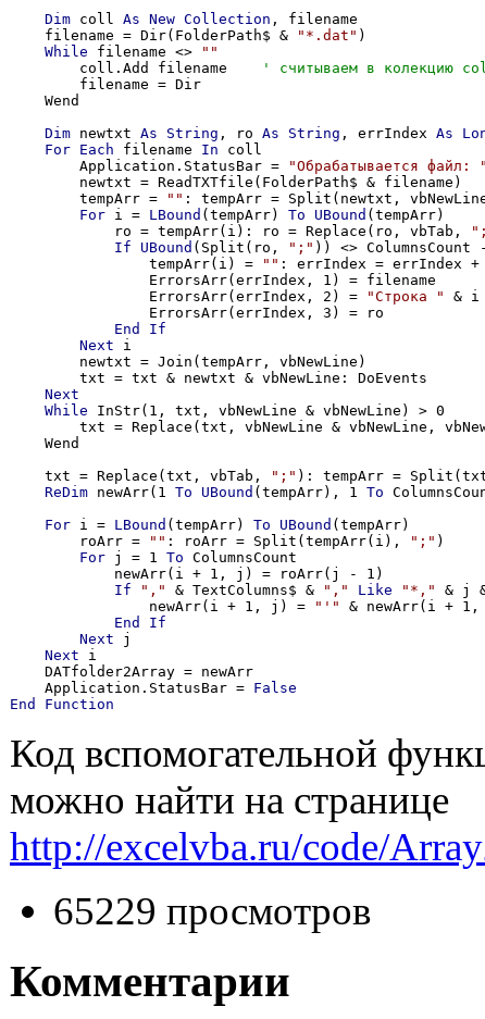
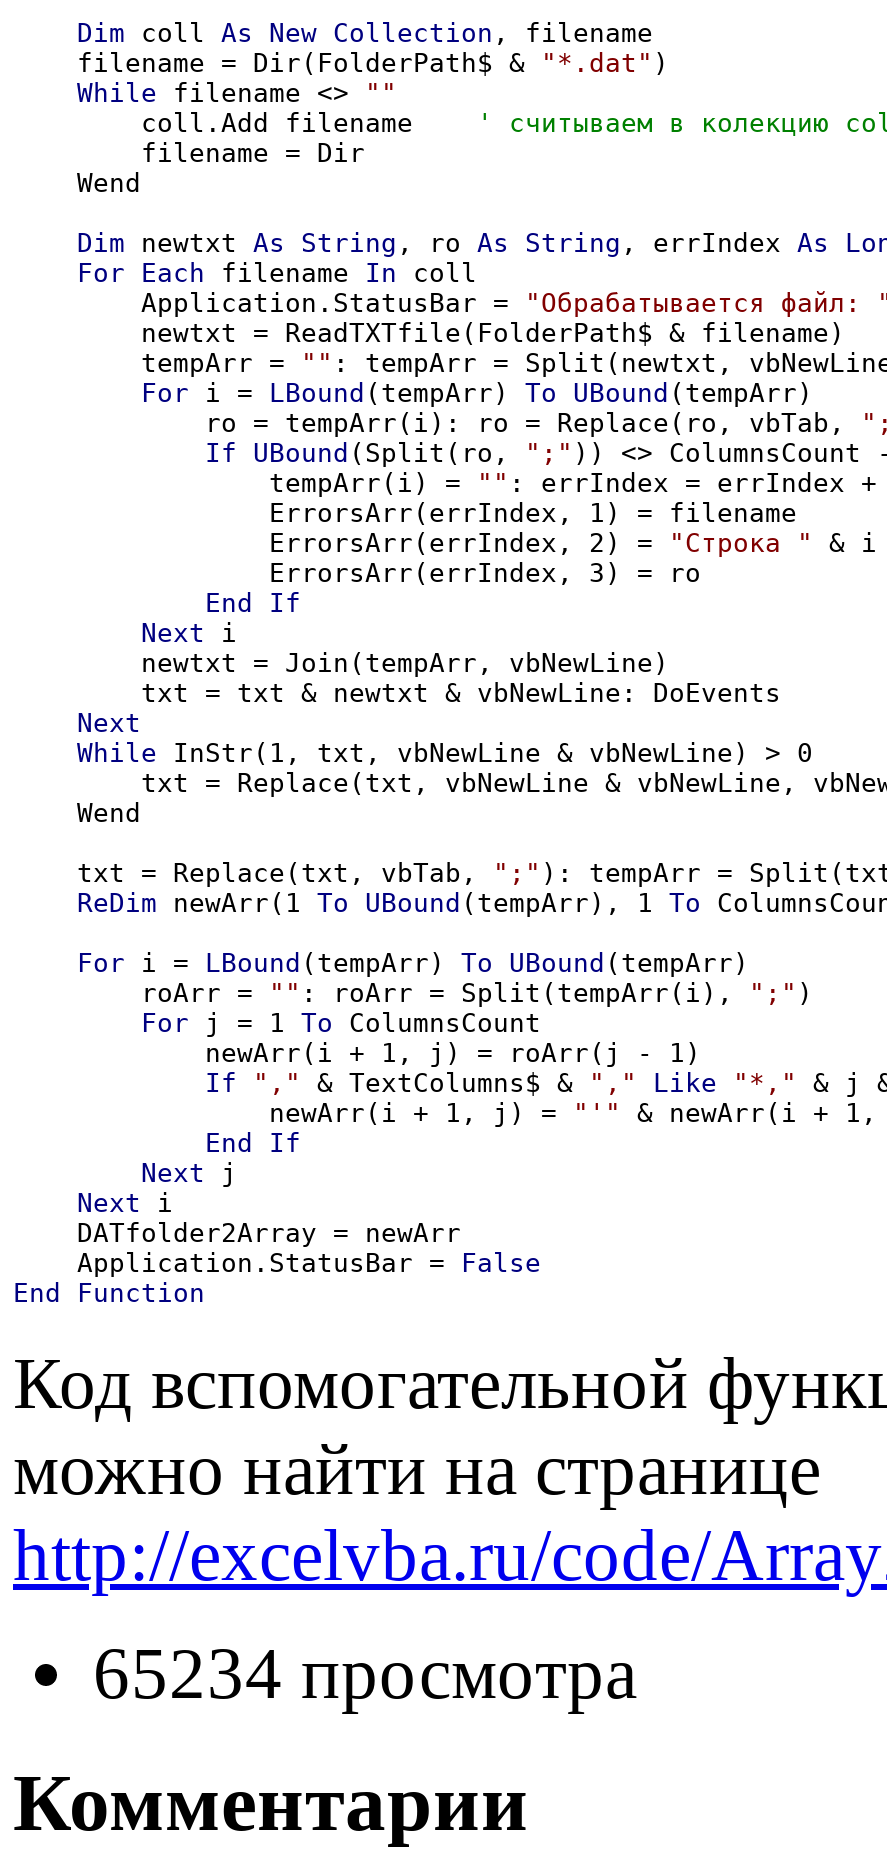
- 65229 просмотров
+ 65234 просмотра
